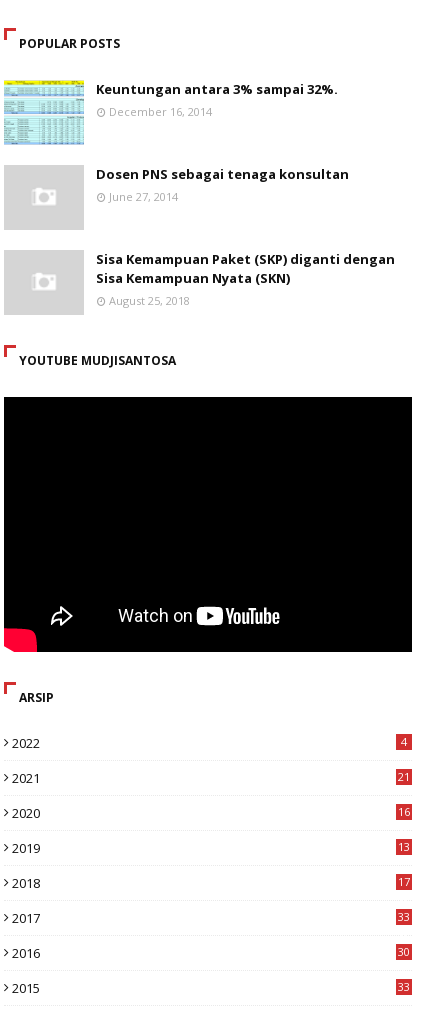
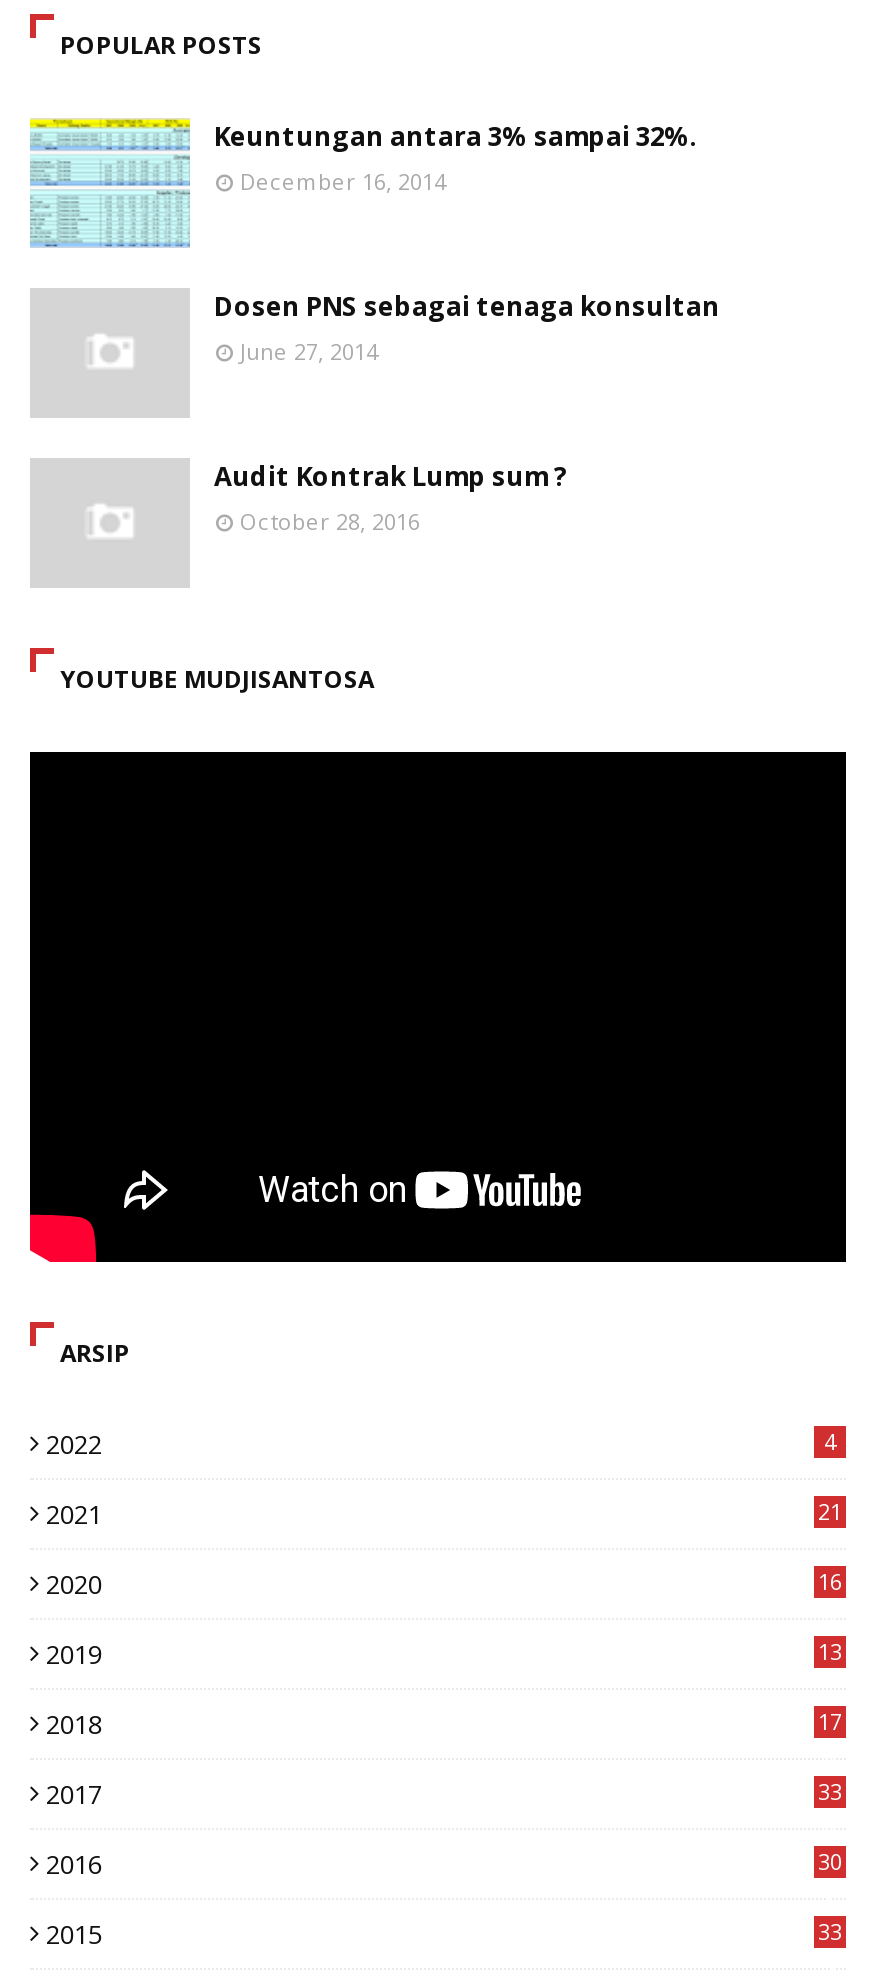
- Sisa Kemampuan Paket (SKP) diganti dengan
- Sisa Kemampuan Nyata (SKN)
- August 25, 2018
+ Audit Kontrak Lump sum ?
+ October 28, 2016
